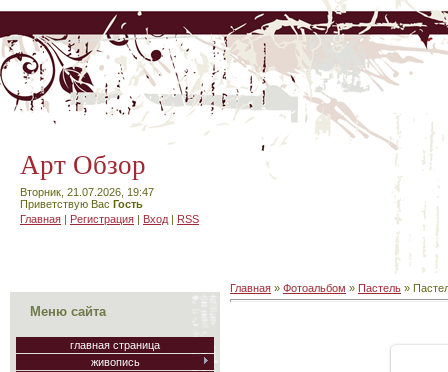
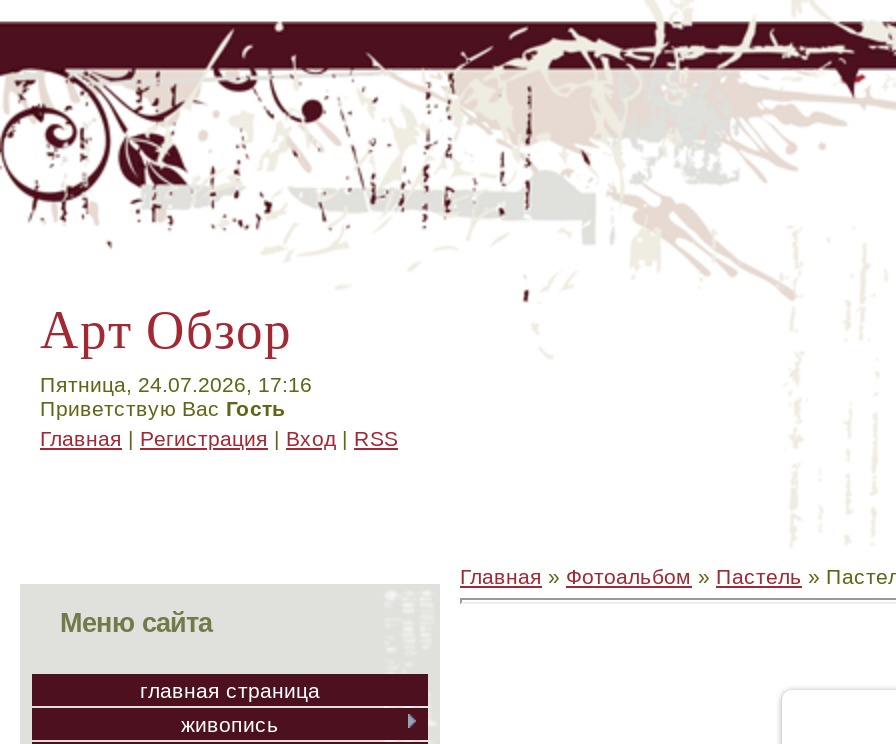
- Вторник, 21.07.2026, 19:47
+ Пятница, 24.07.2026, 17:16
